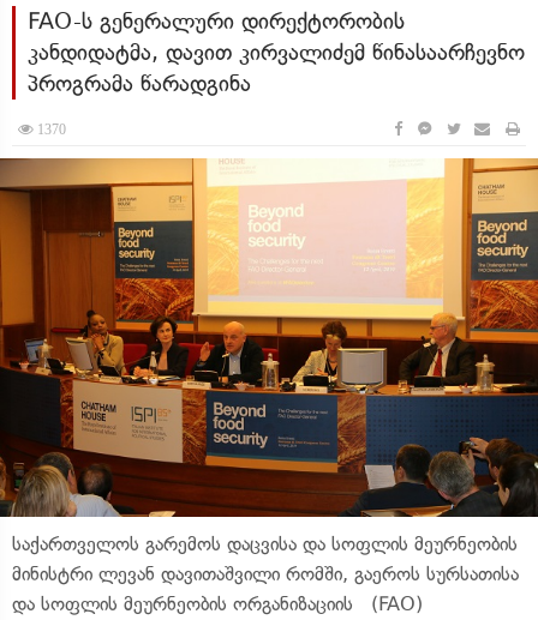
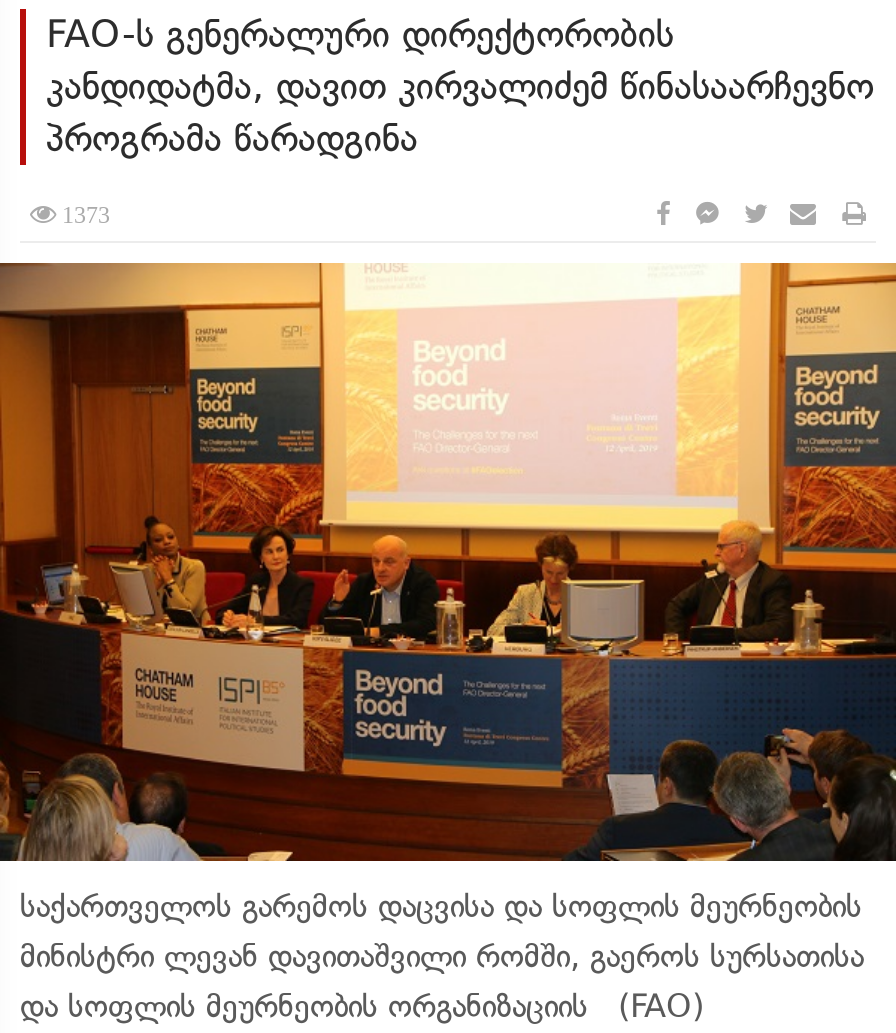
- 1370
+ 1373
